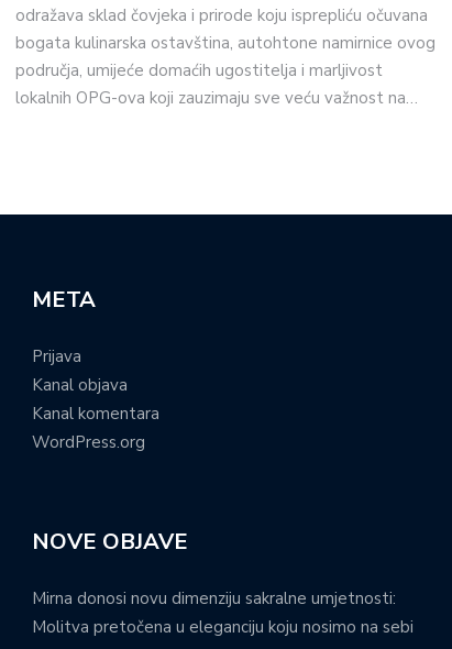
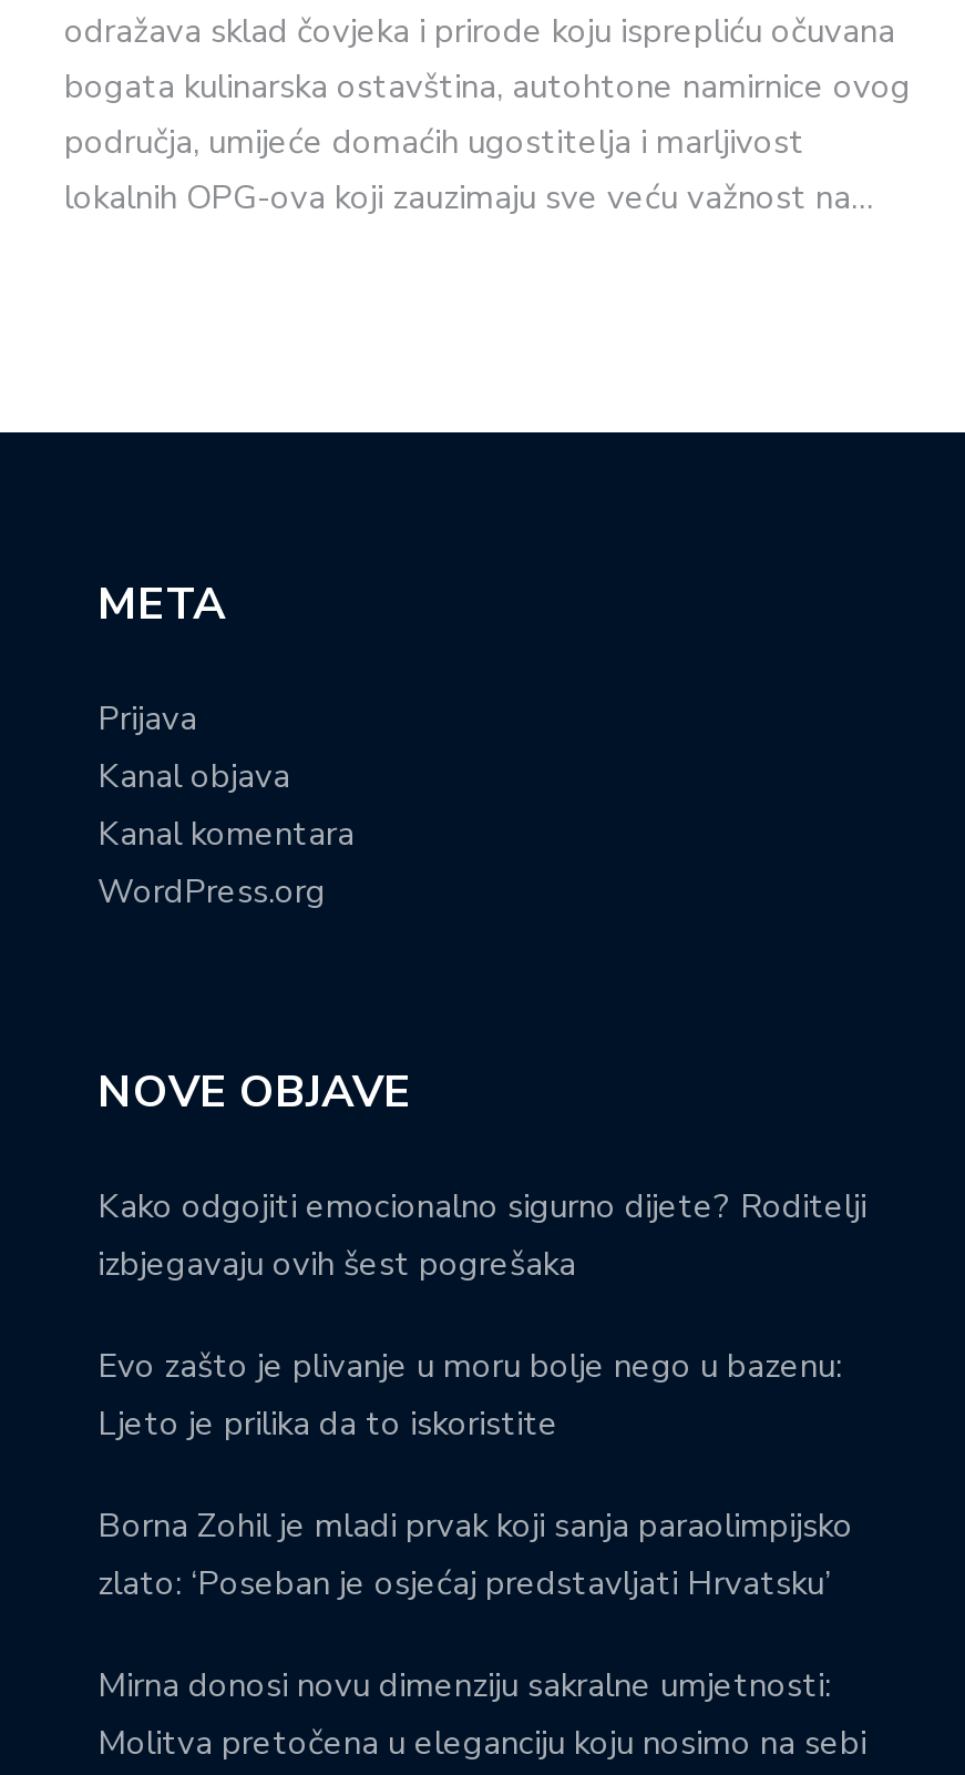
+ Kako odgojiti emocionalno sigurno dijete? Roditelji
+ izbjegavaju ovih šest pogrešaka
+ Evo zašto je plivanje u moru bolje nego u bazenu:
+ Ljeto je prilika da to iskoristite
+ Borna Zohil je mladi prvak koji sanja paraolimpijsko
+ zlato: ‘Poseban je osjećaj predstavljati Hrvatsku’
